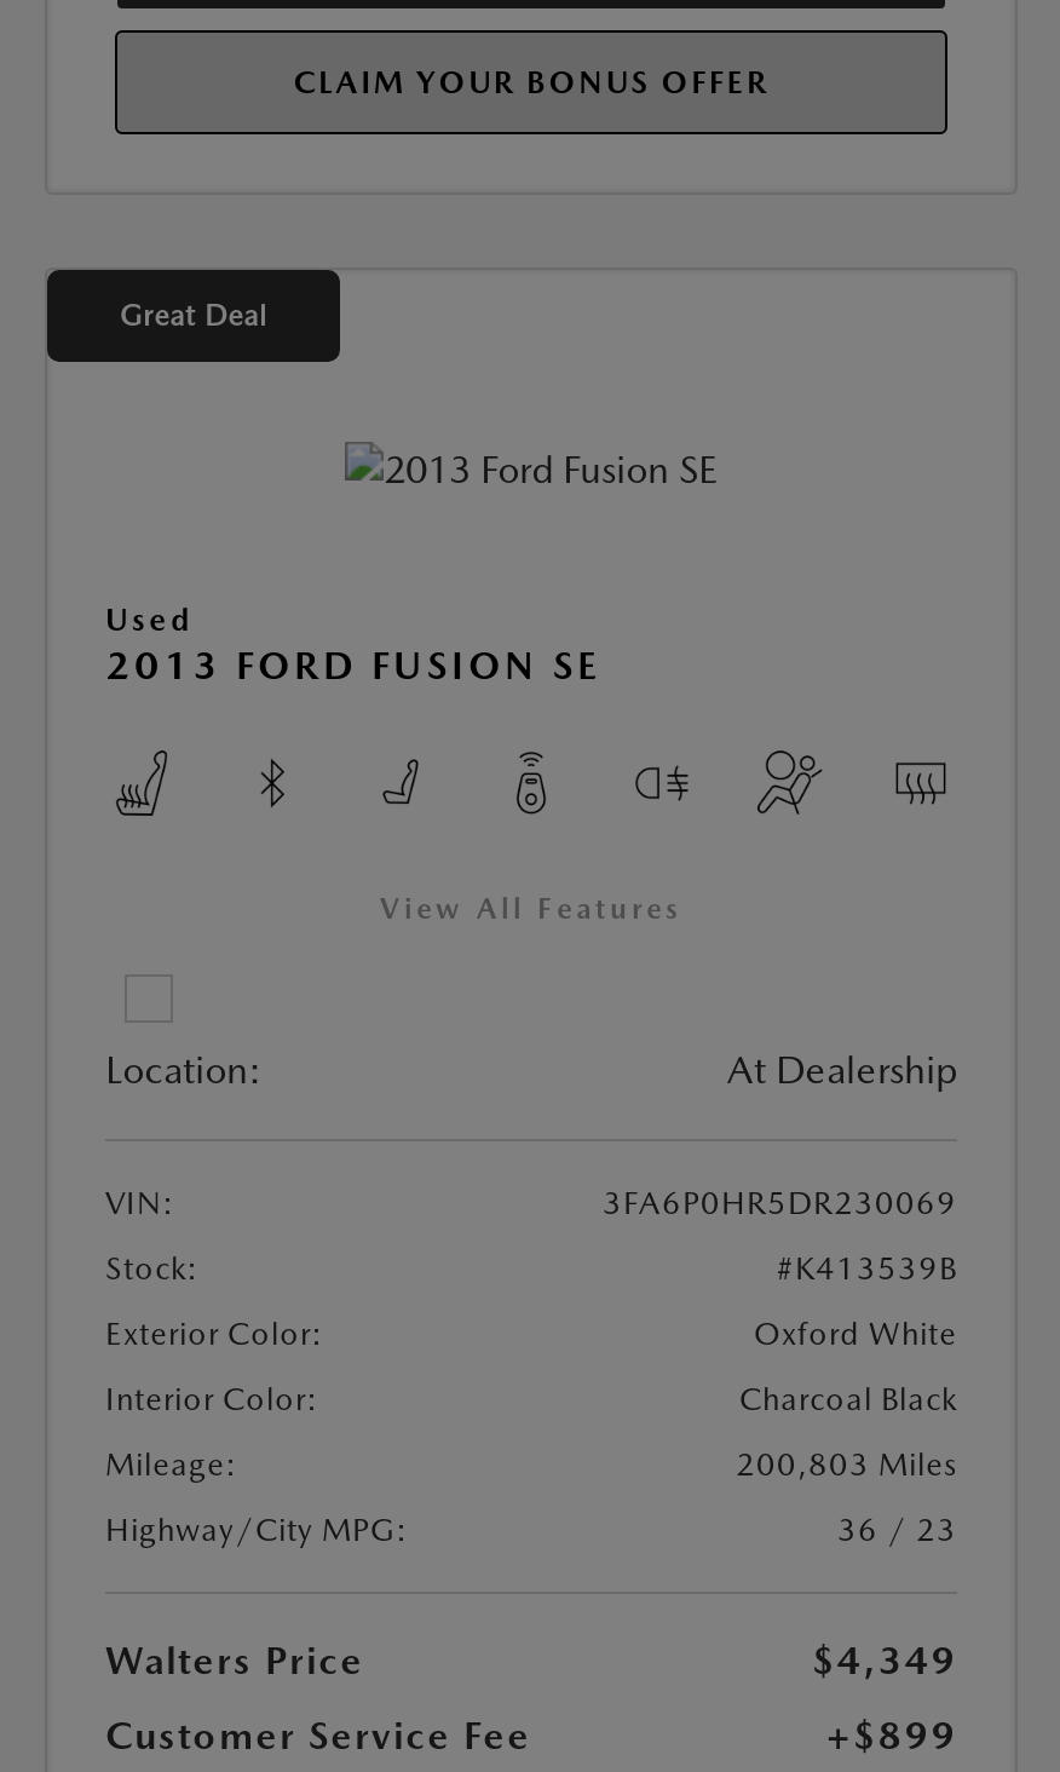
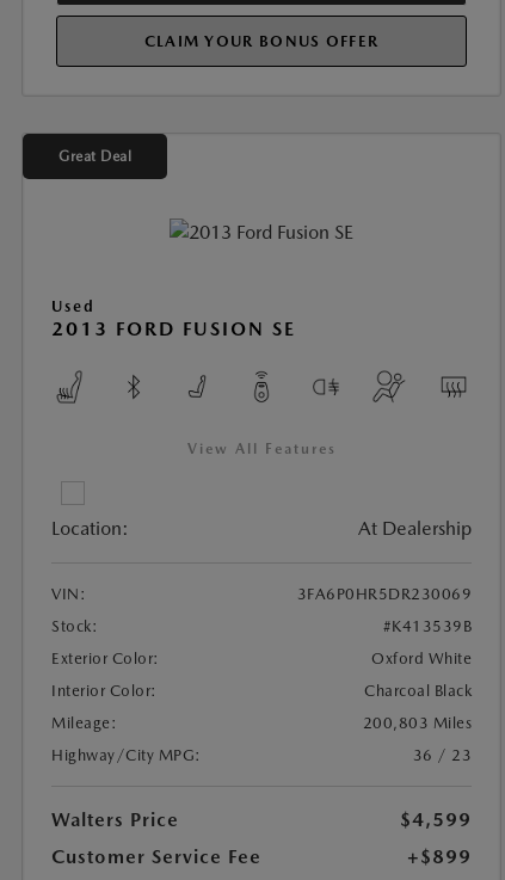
- $4,349
+ $4,599
